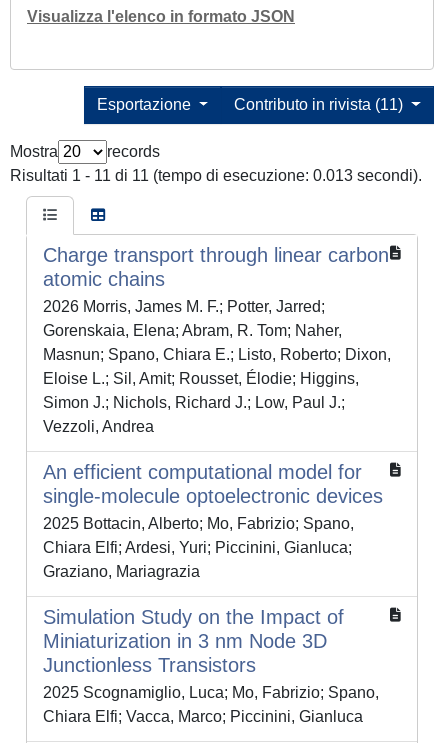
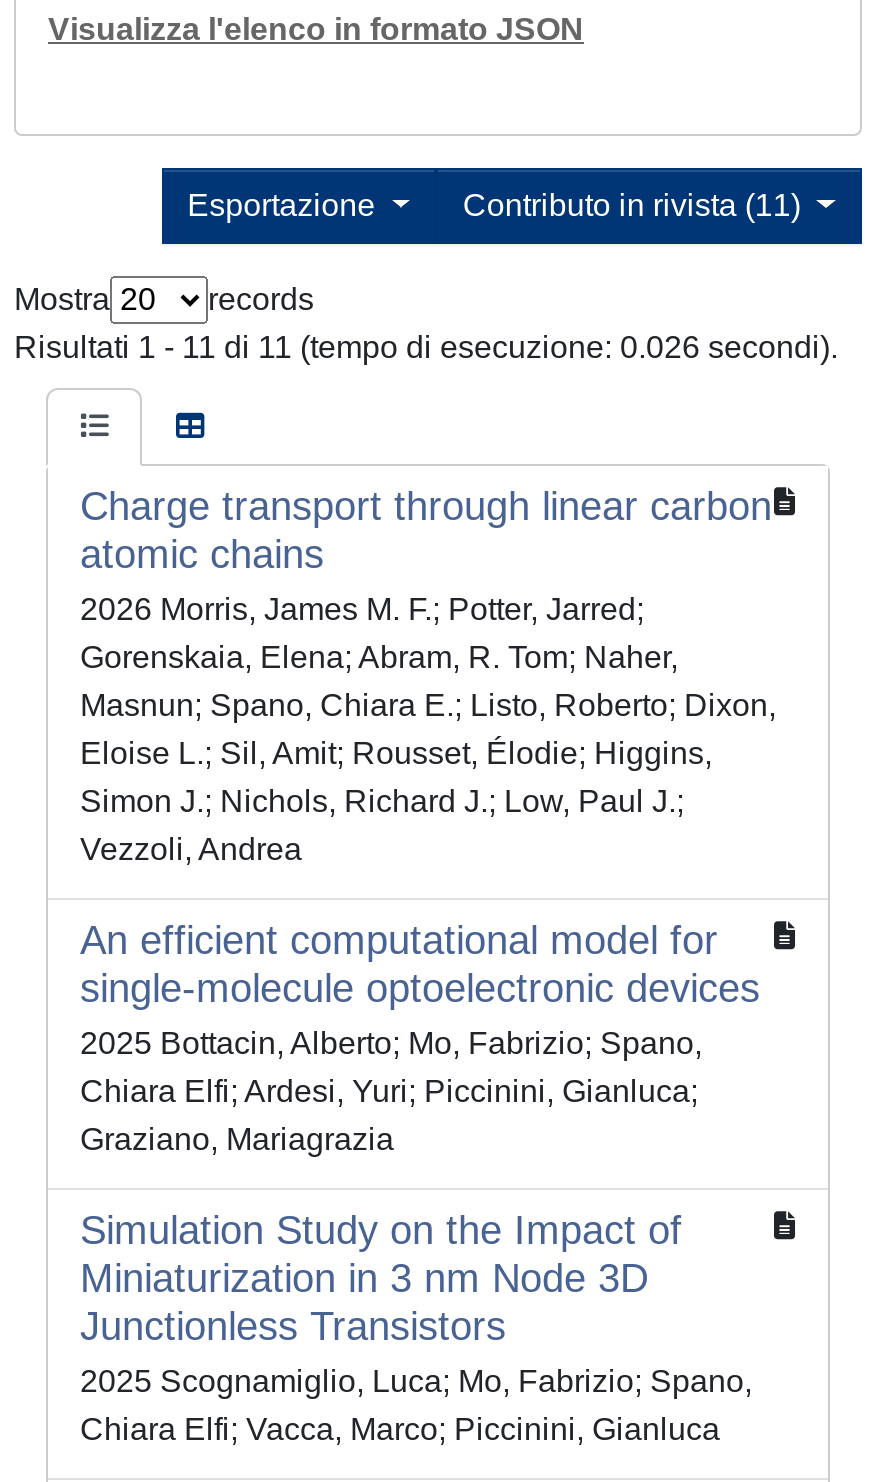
- Risultati 1 - 11 di 11 (tempo di esecuzione: 0.013 secondi).
+ Risultati 1 - 11 di 11 (tempo di esecuzione: 0.026 secondi).
